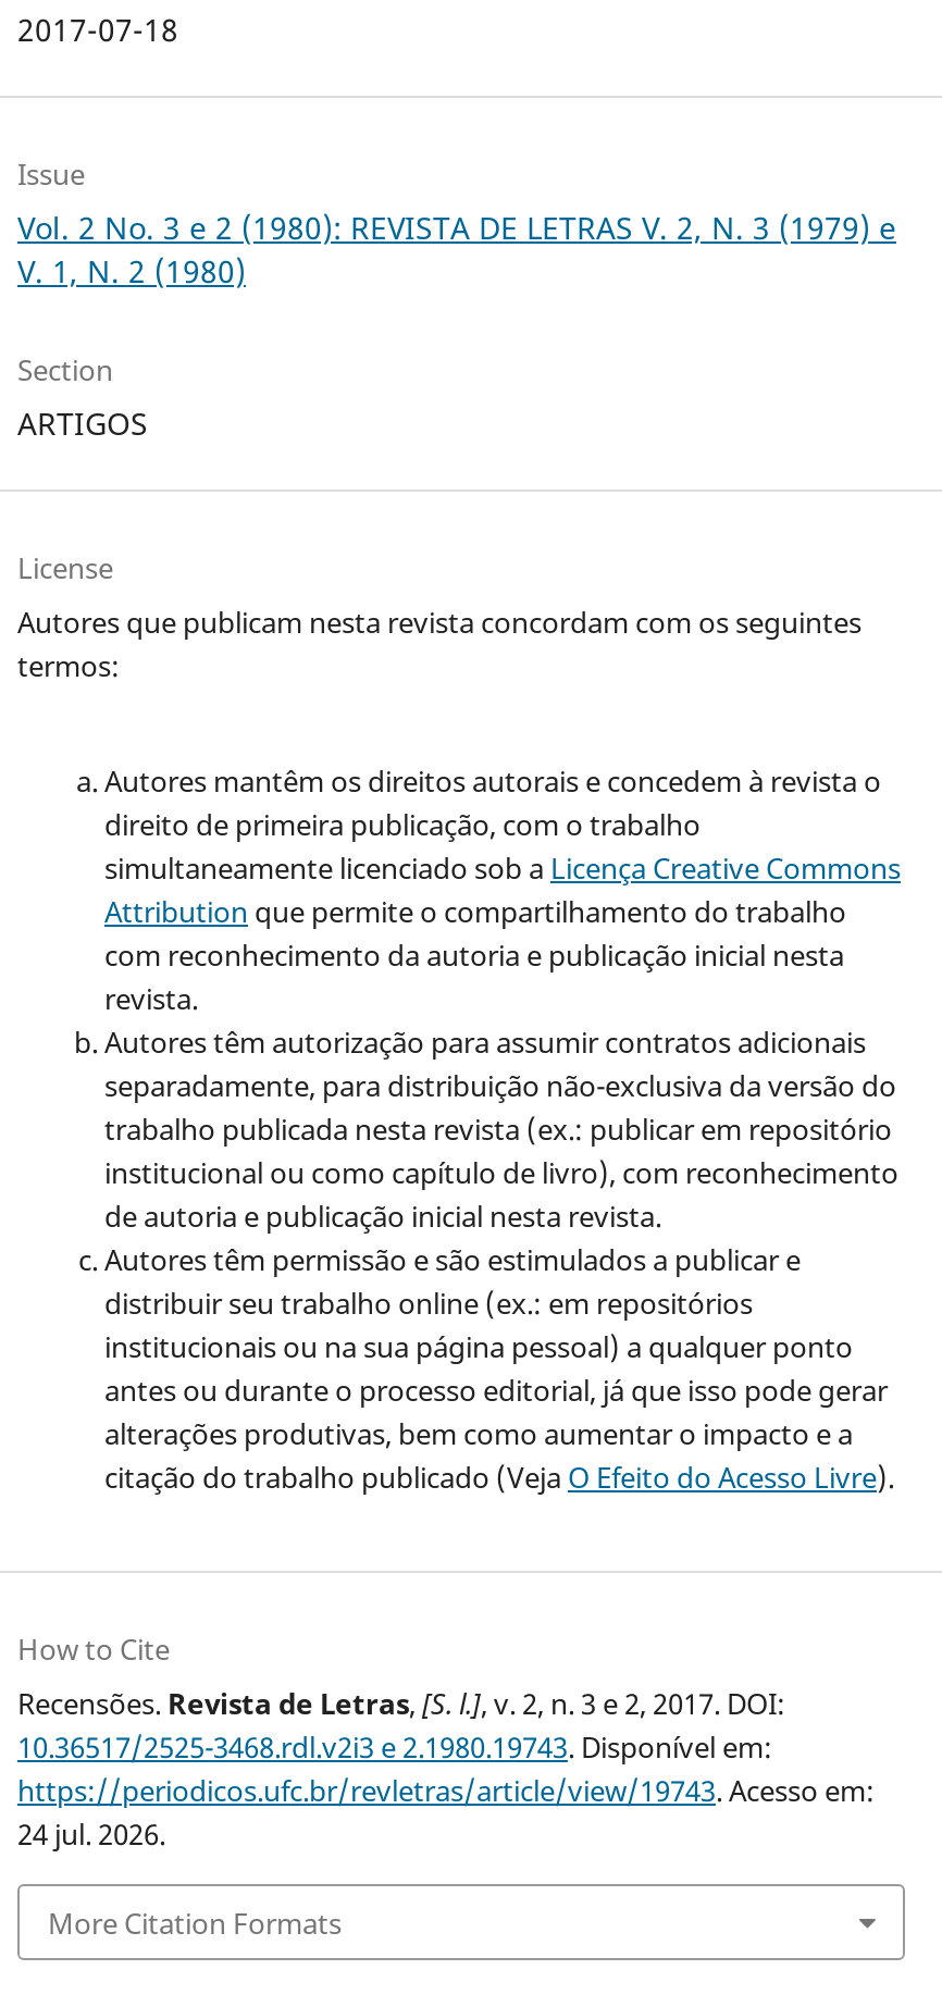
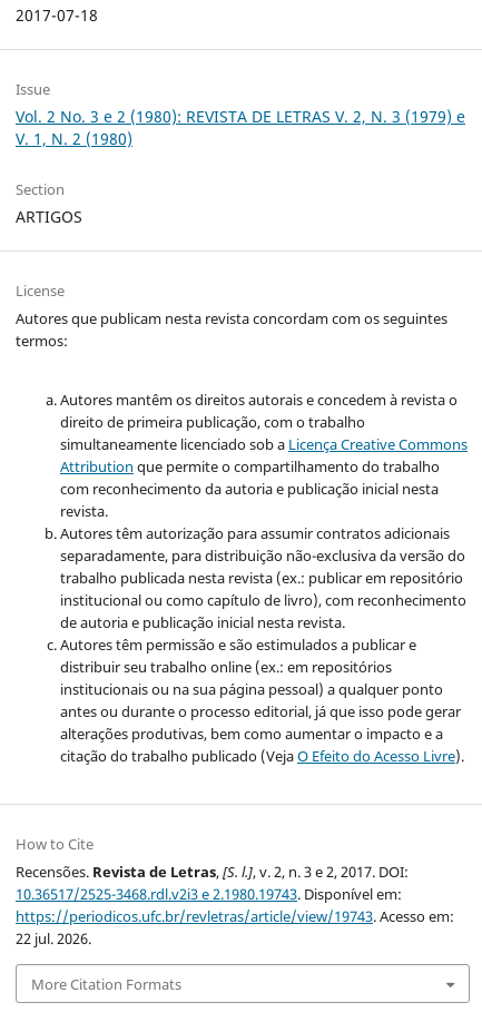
- 24 jul. 2026.
+ 22 jul. 2026.
